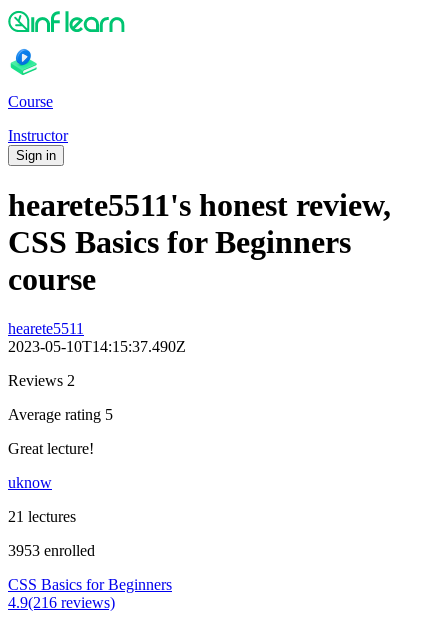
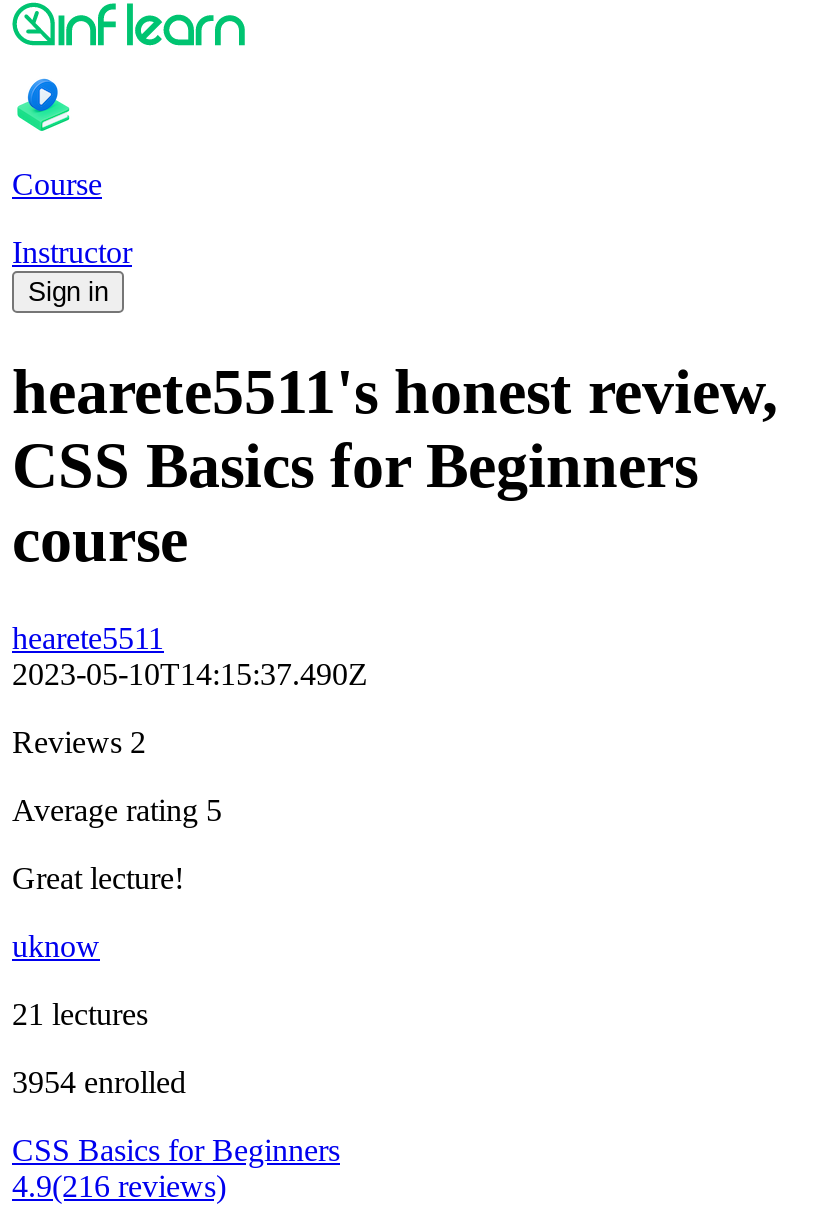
- 3953 enrolled
+ 3954 enrolled
